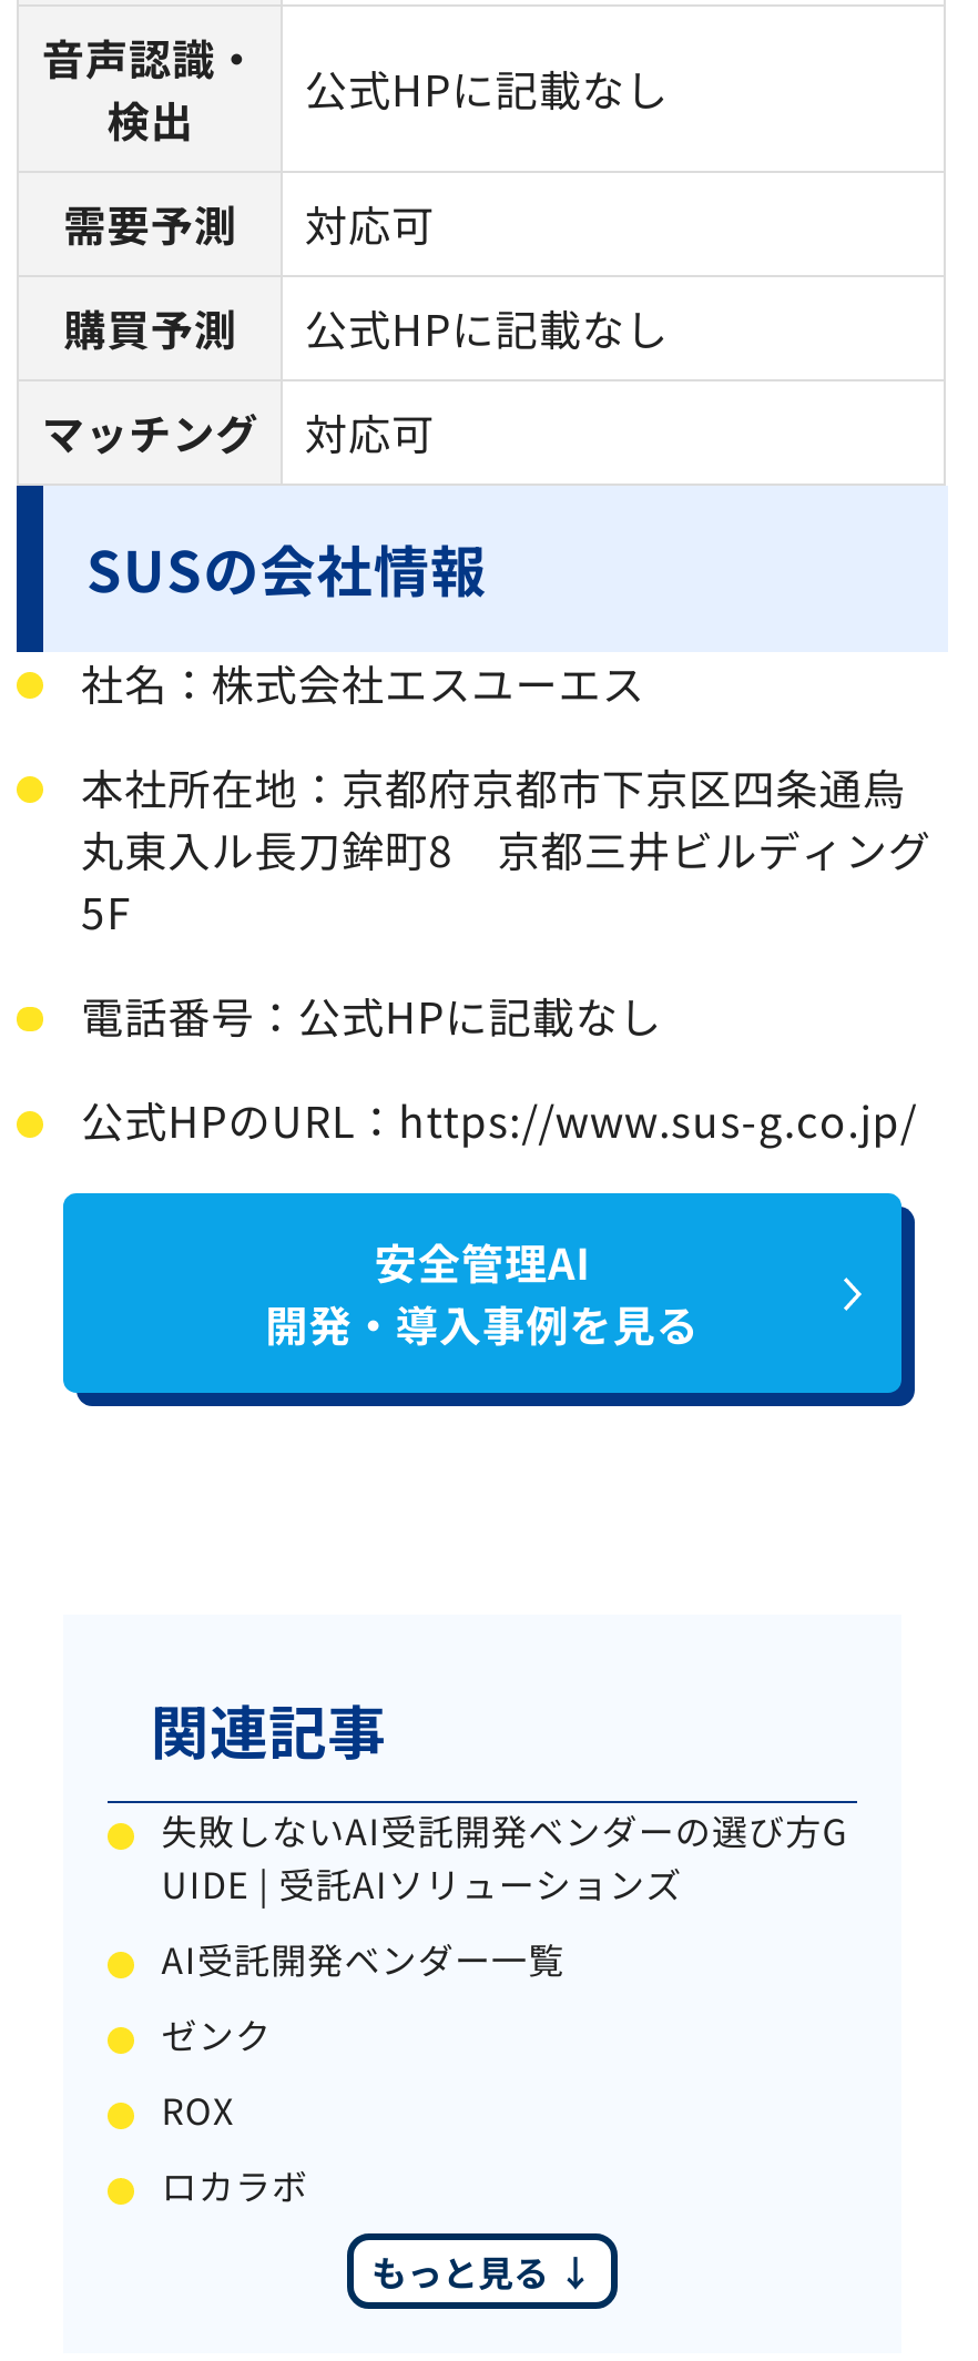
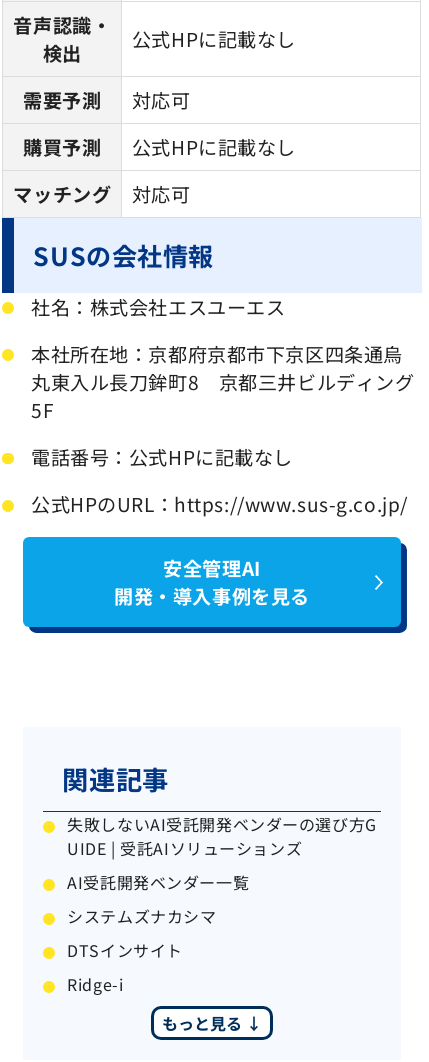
- ゼンク
- ROX
- ロカラボ
+ システムズナカシマ
+ DTSインサイト
+ Ridge-i
